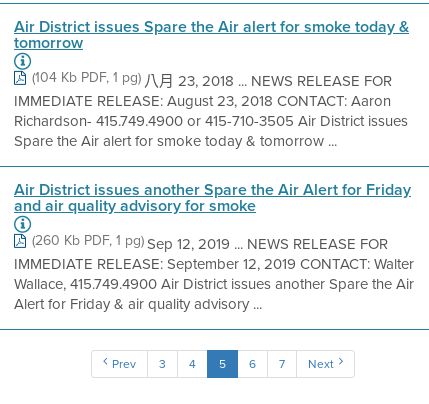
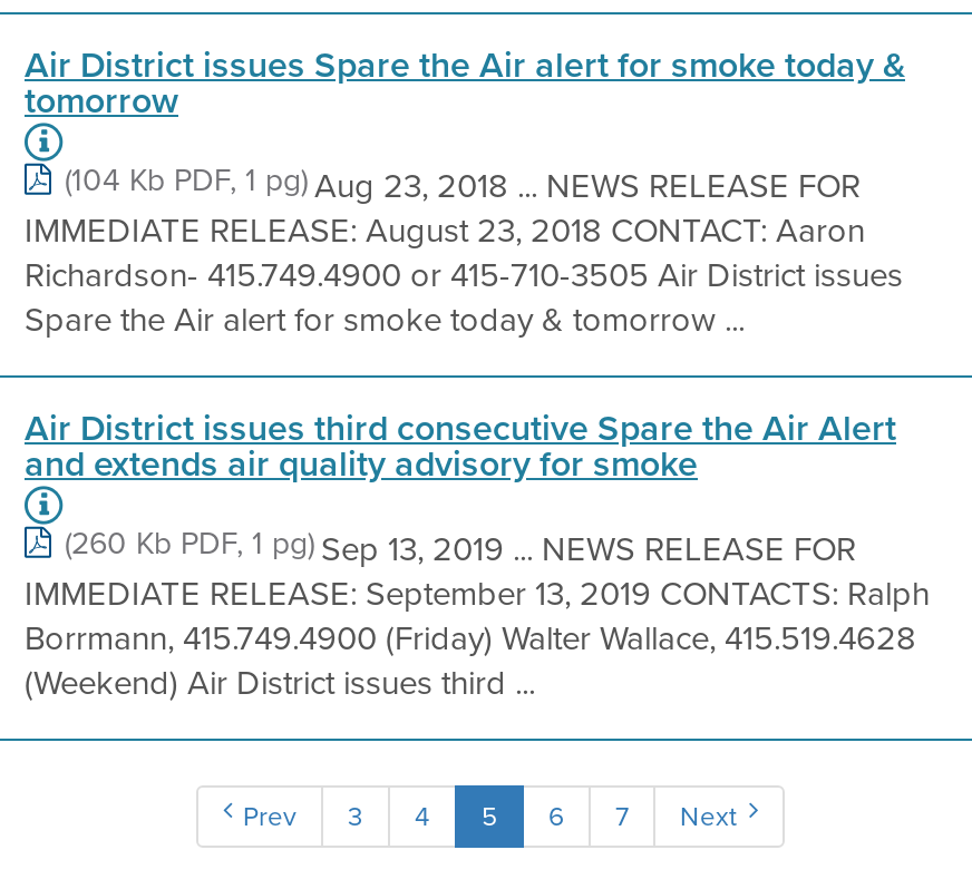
- (104 Kb PDF, 1 pg) 八月 23, 2018 ... NEWS RELEASE FOR
+ (104 Kb PDF, 1 pg) Aug 23, 2018 ... NEWS RELEASE FOR

- Air District issues another Spare the Air Alert for Friday
- and air quality advisory for smoke
+ Air District issues third consecutive Spare the Air Alert
+ and extends air quality advisory for smoke

- (260 Kb PDF, 1 pg) Sep 12, 2019 ... NEWS RELEASE FOR
- IMMEDIATE RELEASE: September 12, 2019 CONTACT: Walter
- Wallace, 415.749.4900 Air District issues another Spare the Air
- Alert for Friday & air quality advisory ...
+ (260 Kb PDF, 1 pg) Sep 13, 2019 ... NEWS RELEASE FOR
+ IMMEDIATE RELEASE: September 13, 2019 CONTACTS: Ralph
+ Borrmann, 415.749.4900 (Friday) Walter Wallace, 415.519.4628
+ (Weekend) Air District issues third ...
